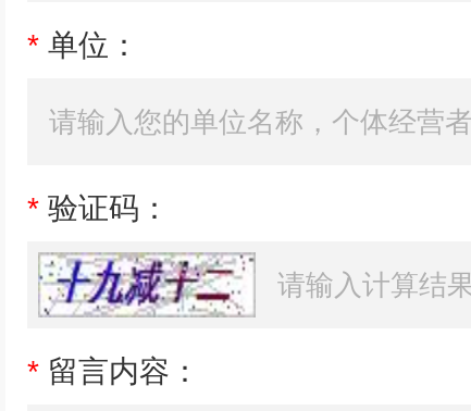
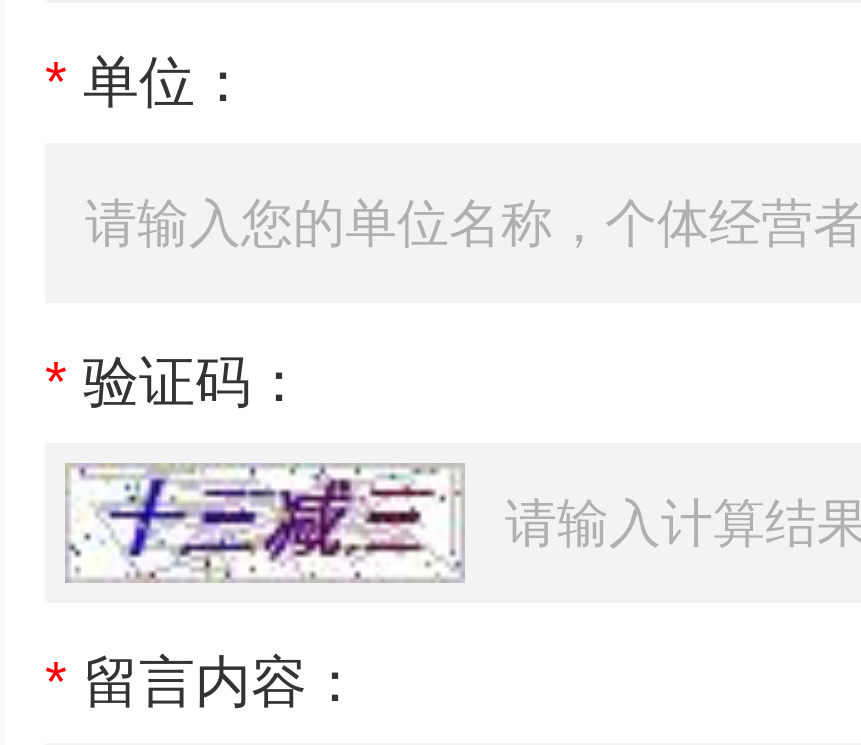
- [image]
+ [image]
